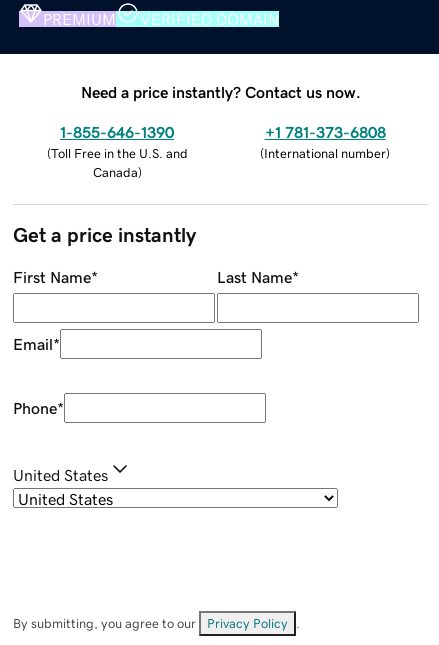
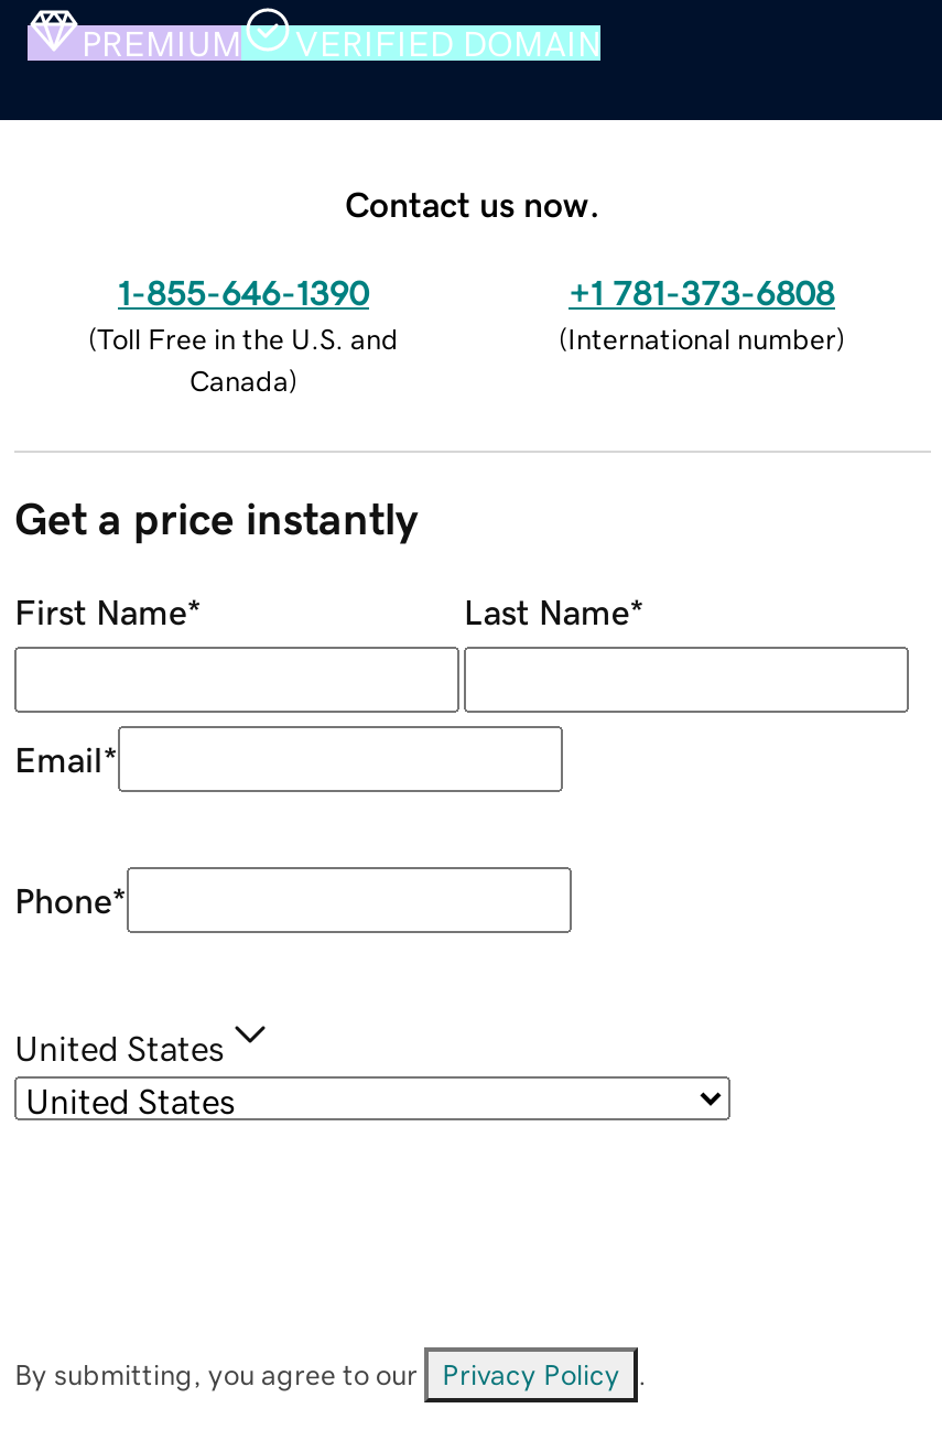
- Need a price instantly? Contact us now.
+ Contact us now.
